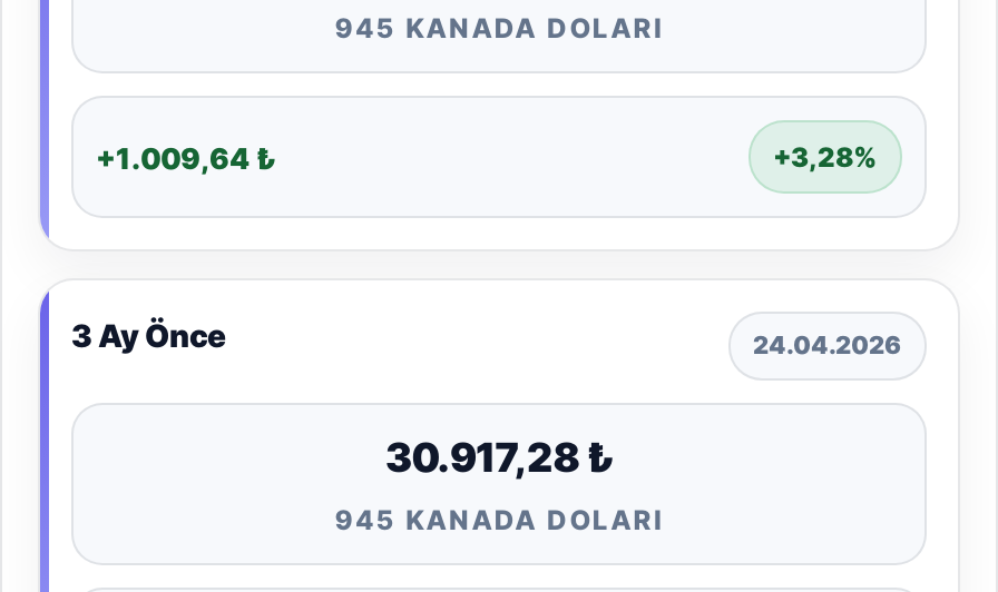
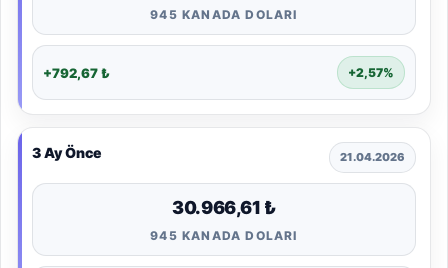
- +1.009,64 ₺
+ +792,67 ₺

- +3,28%
+ +2,57%

- 24.04.2026
+ 21.04.2026

- 30.917,28 ₺
+ 30.966,61 ₺
